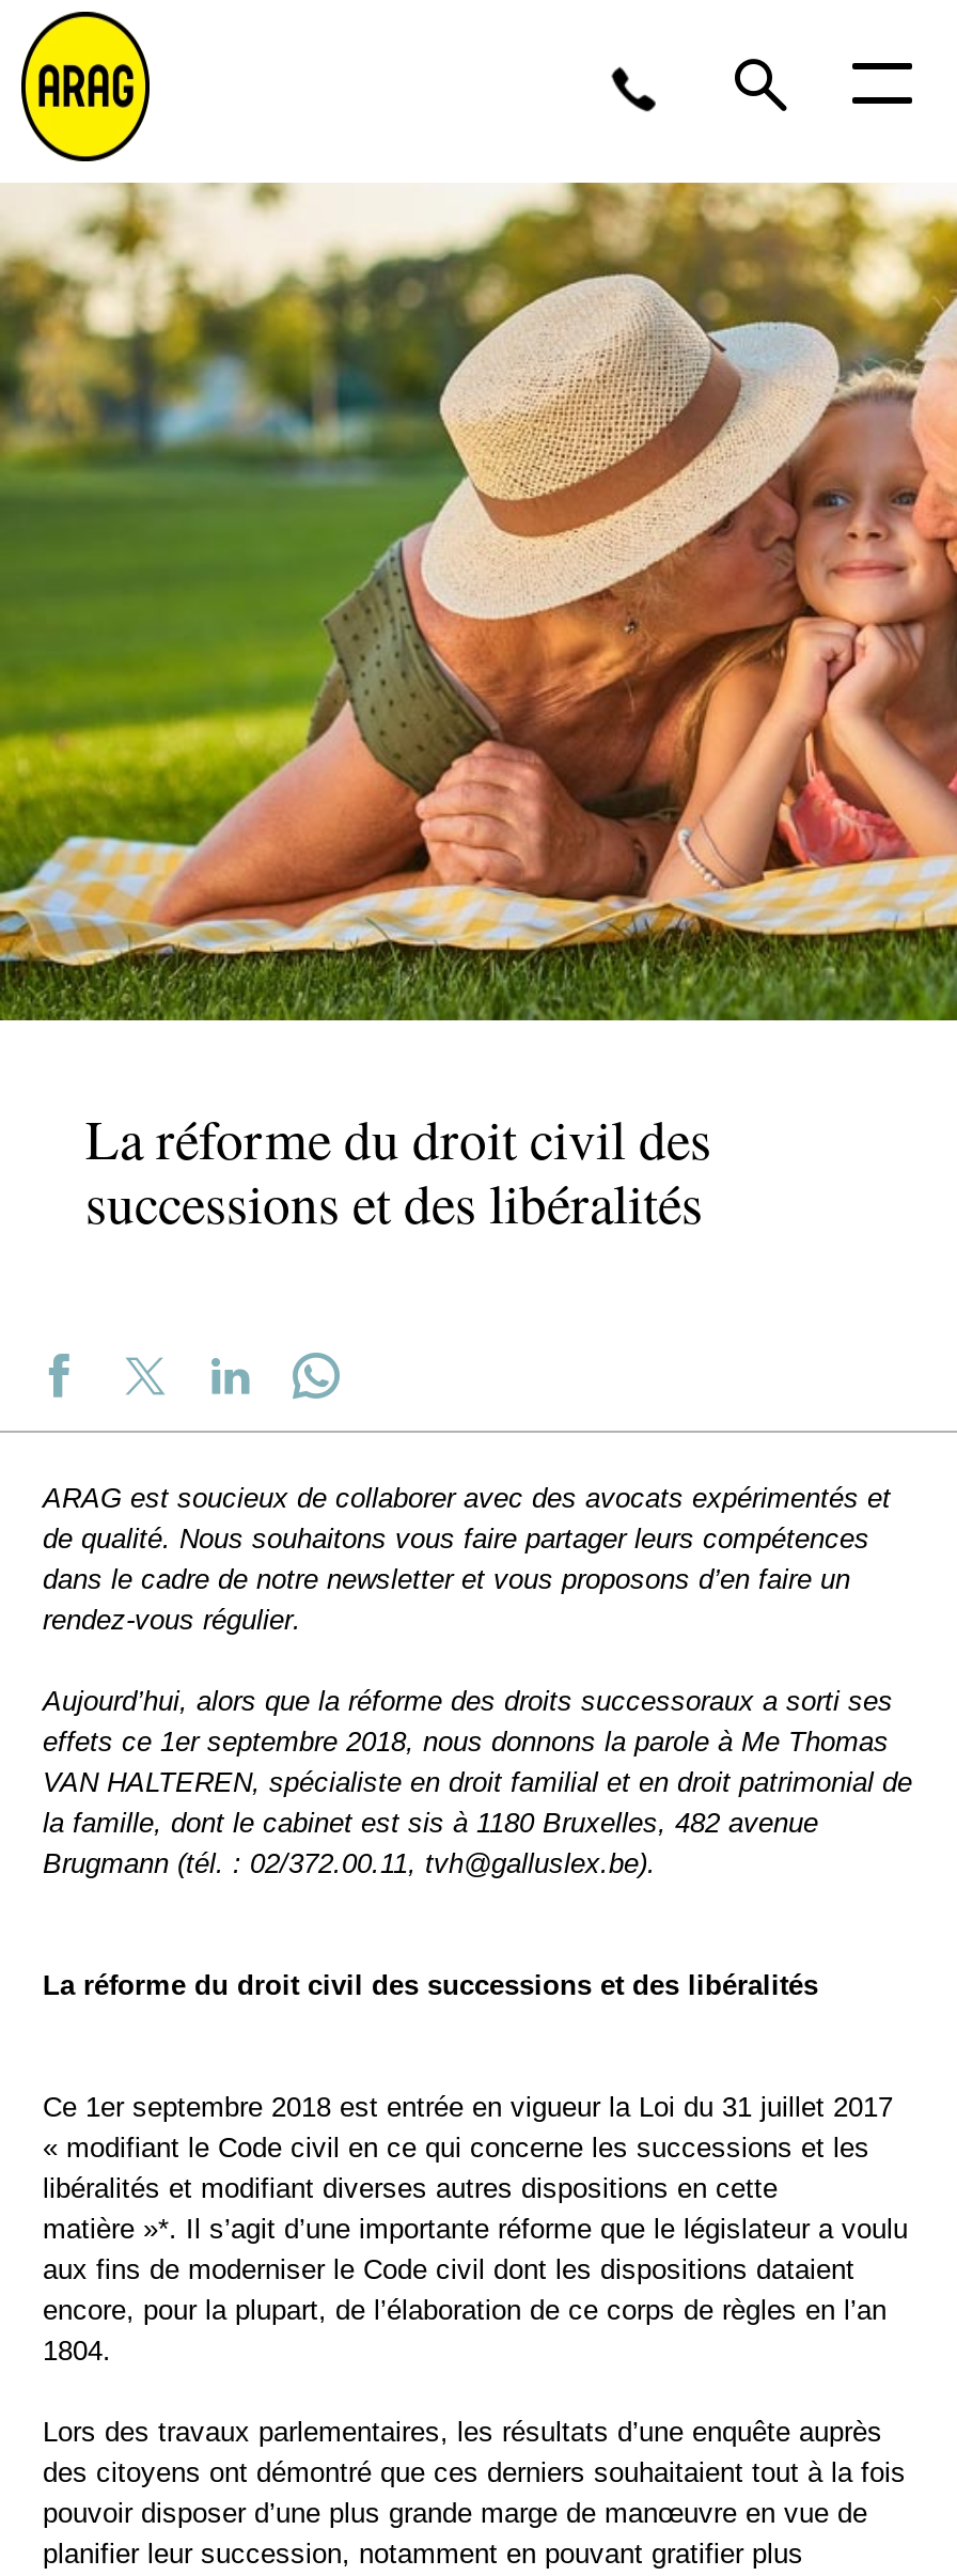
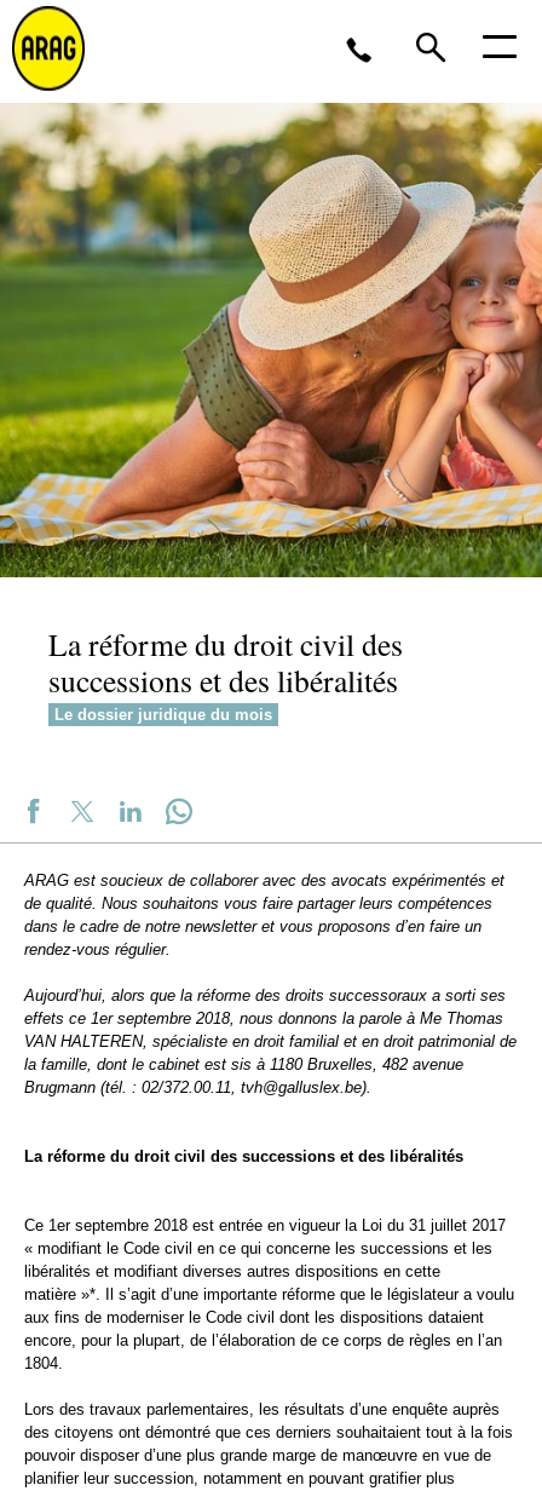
+ Le dossier juridique du mois
